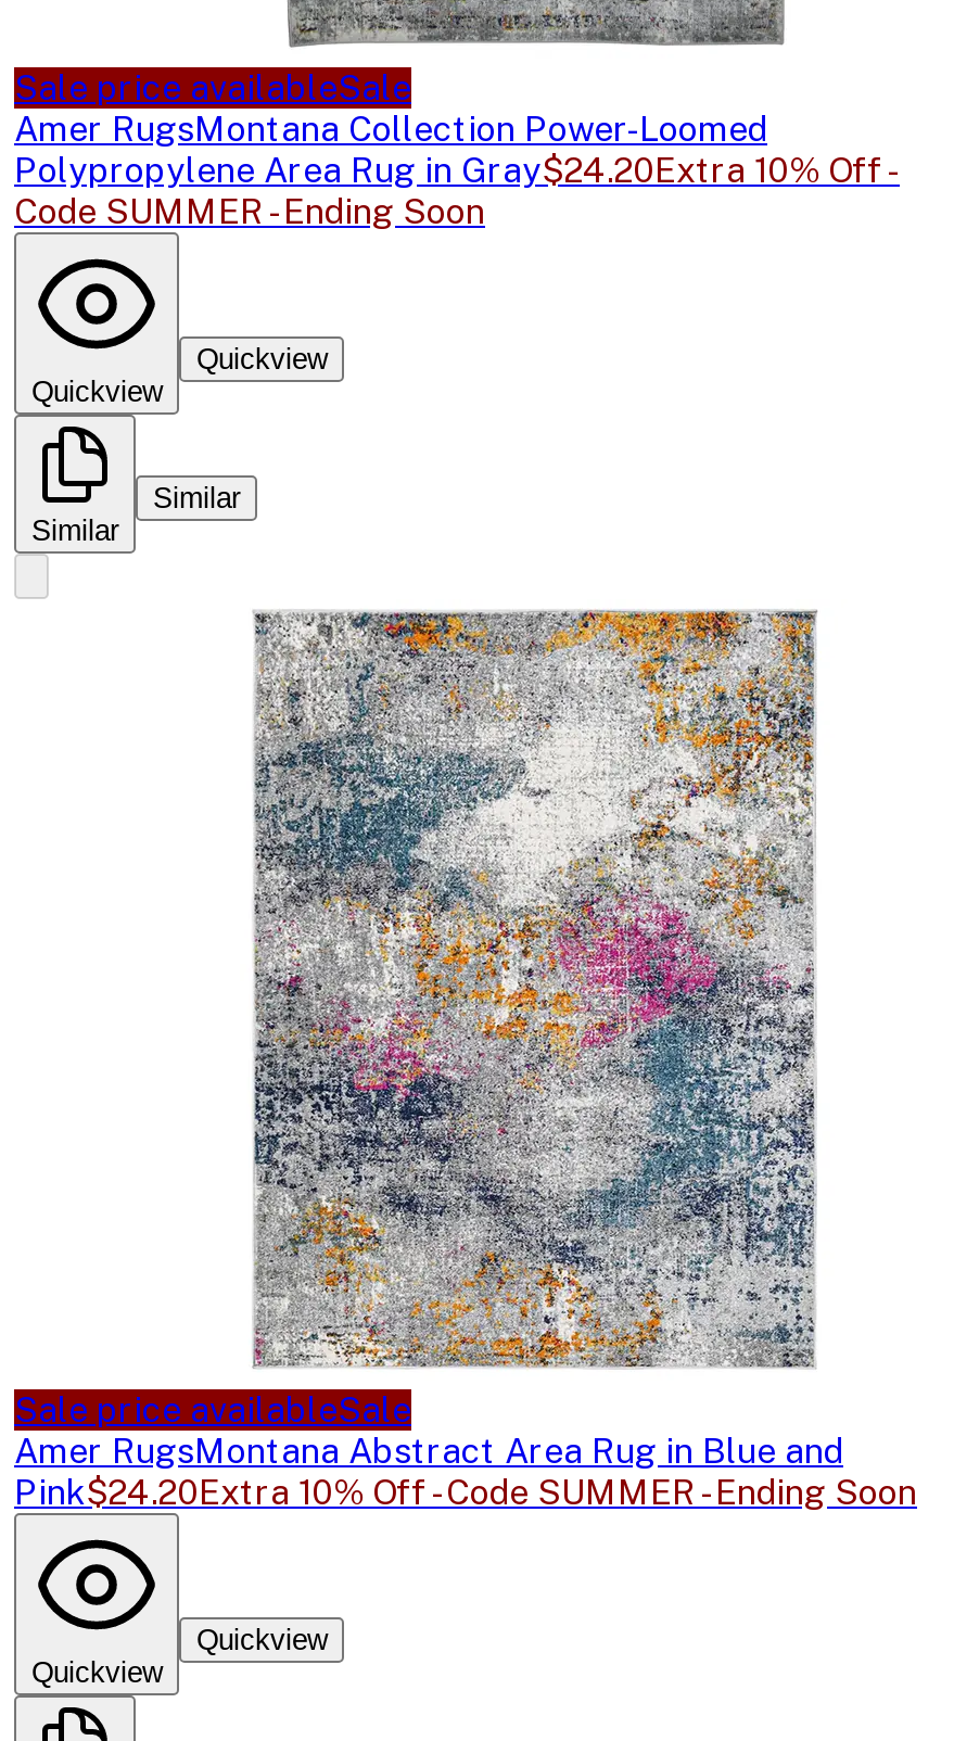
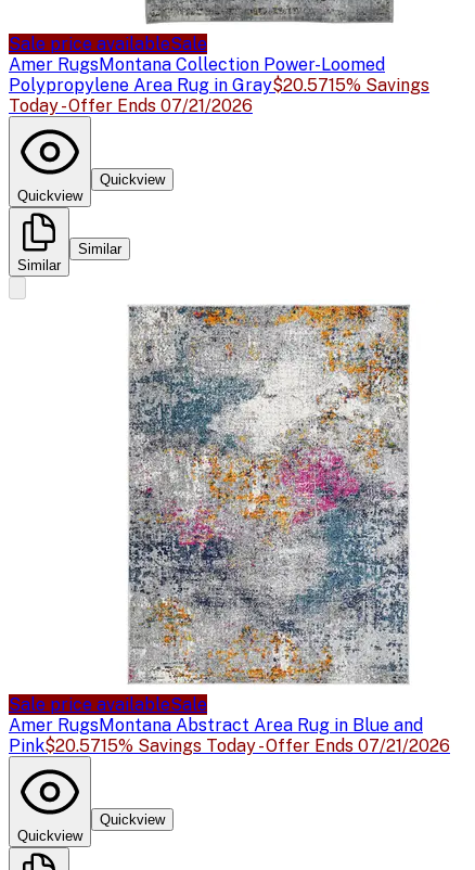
- Polypropylene Area Rug in Gray$24.20Extra 10% Off -
- Code SUMMER - Ending Soon
+ Polypropylene Area Rug in Gray$20.5715% Savings
+ Today - Offer Ends 07/21/2026

- Pink$24.20Extra 10% Off - Code SUMMER - Ending Soon
+ Pink$20.5715% Savings Today - Offer Ends 07/21/2026
